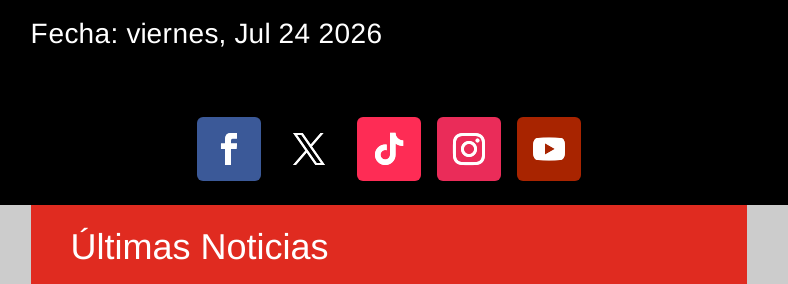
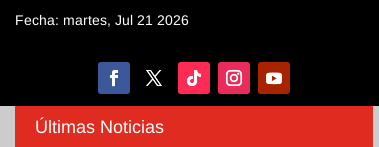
- Fecha: viernes, Jul 24 2026
+ Fecha: martes, Jul 21 2026
